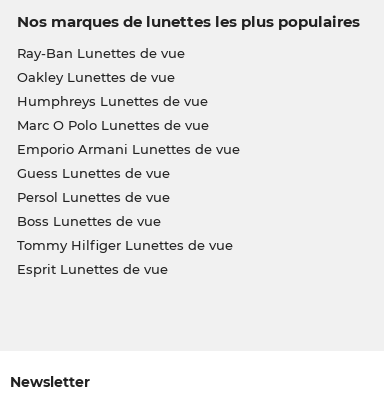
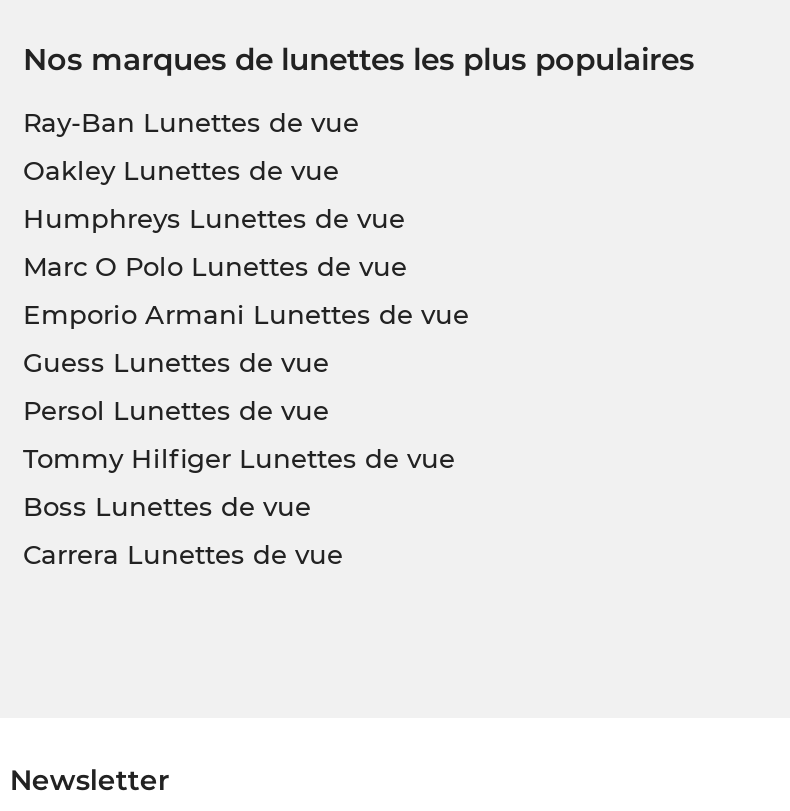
moved down: Boss Lunettes de vue

moved up: Tommy Hilfiger Lunettes de vue

- Esprit Lunettes de vue
+ Carrera Lunettes de vue
